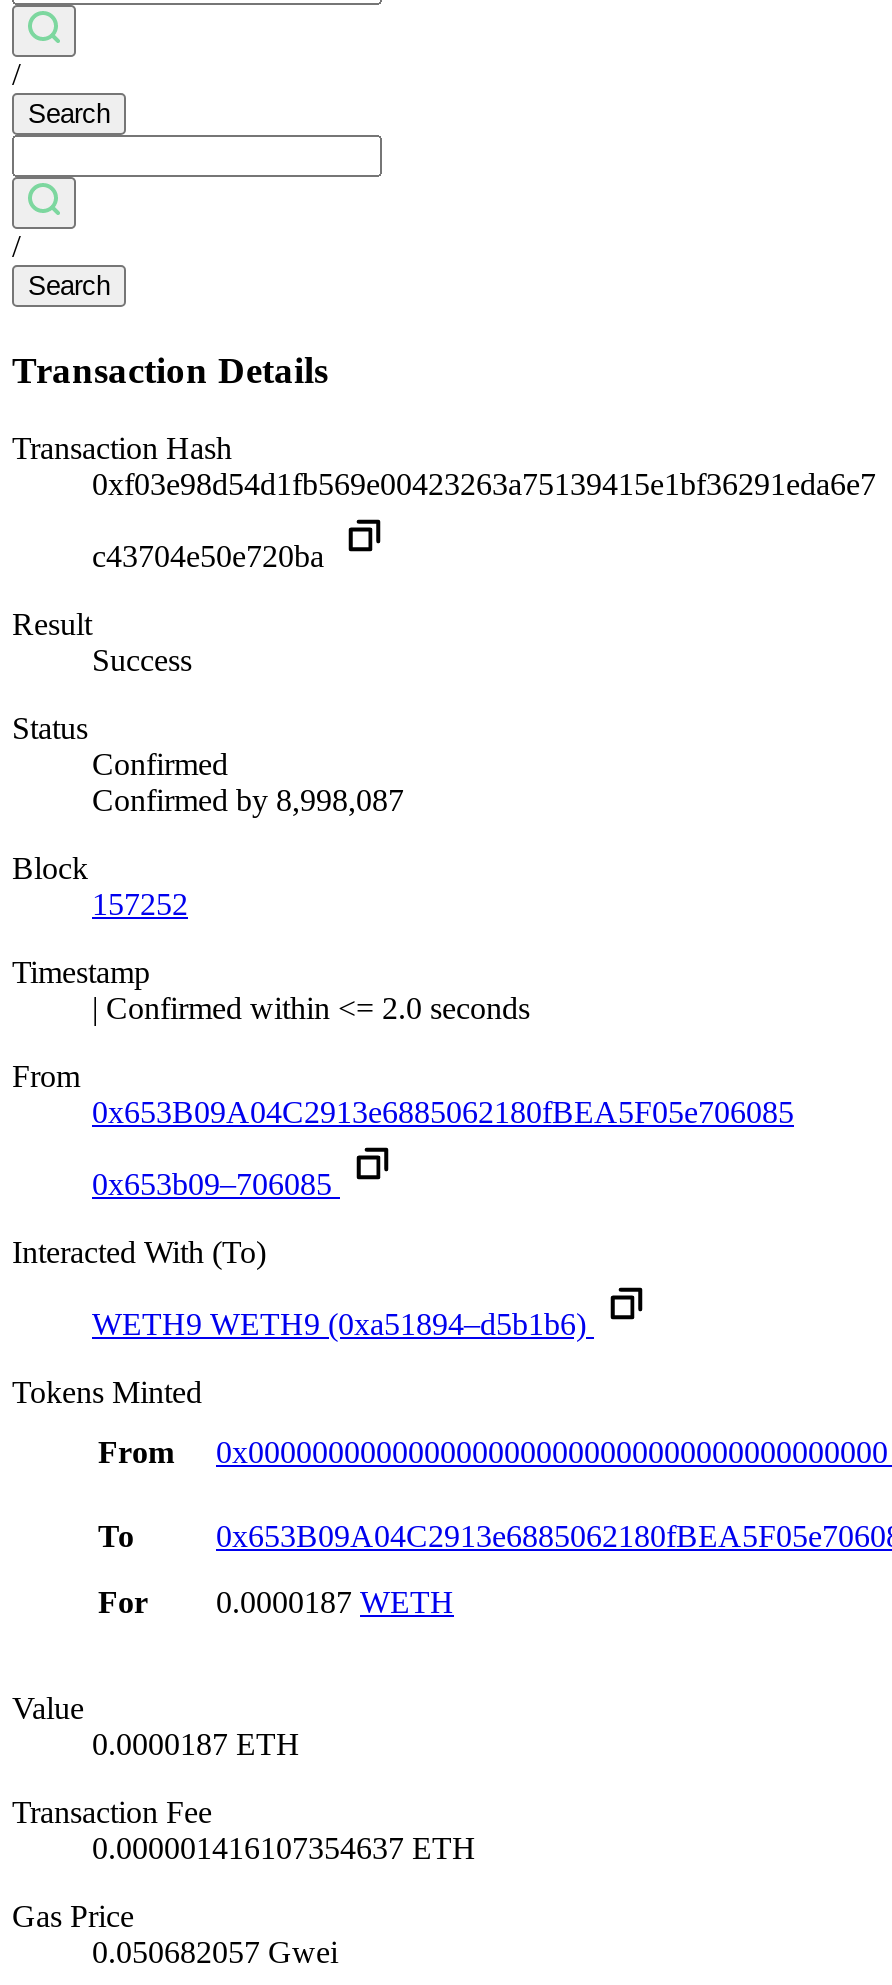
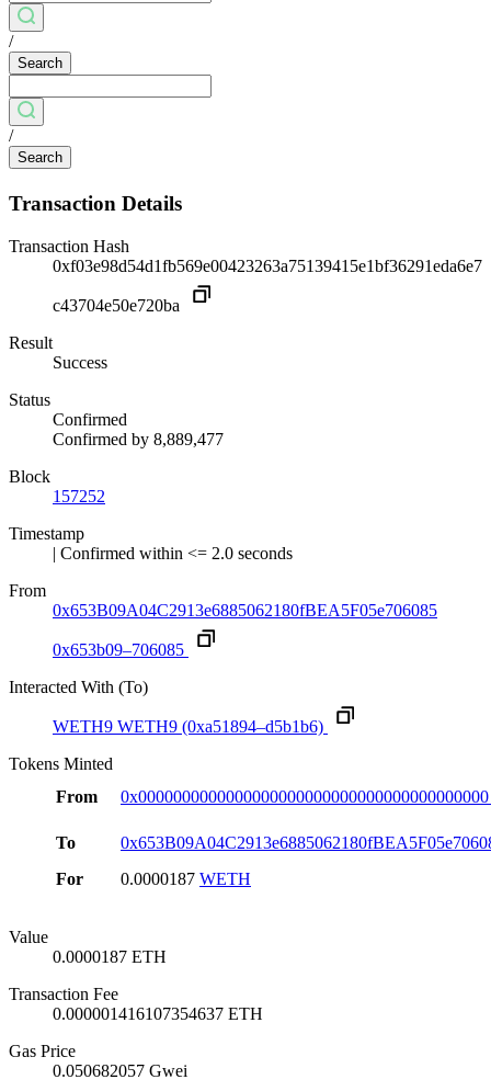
- Confirmed by 8,998,087
+ Confirmed by 8,889,477
